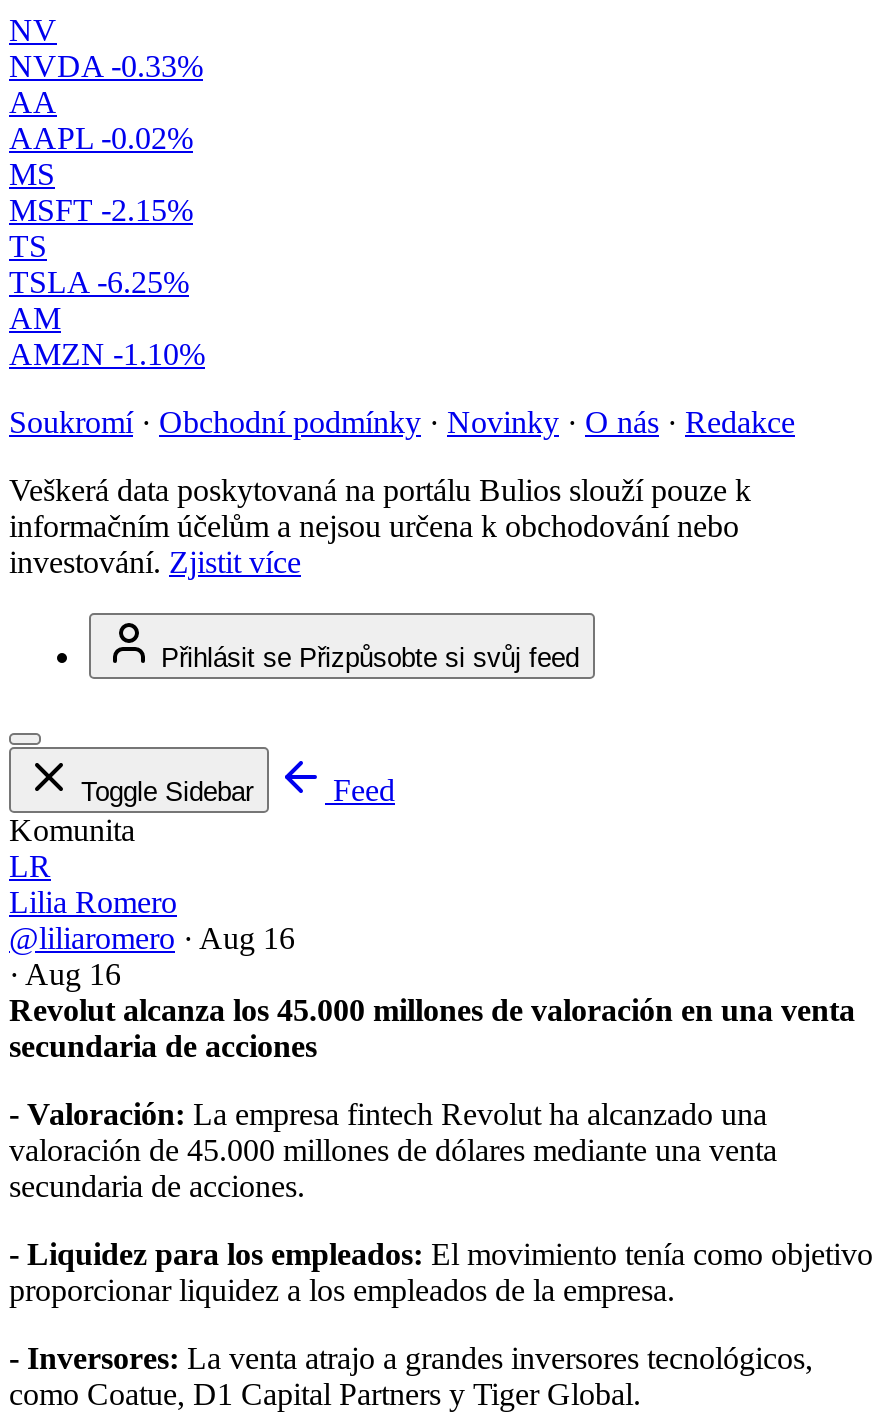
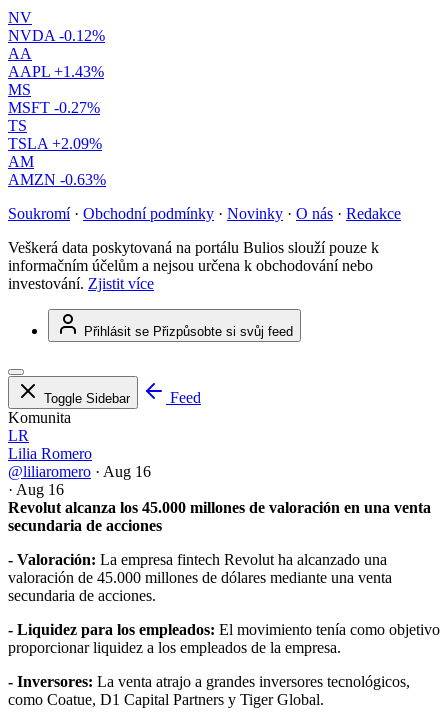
- NVDA -0.33%
+ NVDA -0.12%

- AAPL -0.02%
+ AAPL +1.43%

- MSFT -2.15%
+ MSFT -0.27%

- TSLA -6.25%
+ TSLA +2.09%

- AMZN -1.10%
+ AMZN -0.63%
